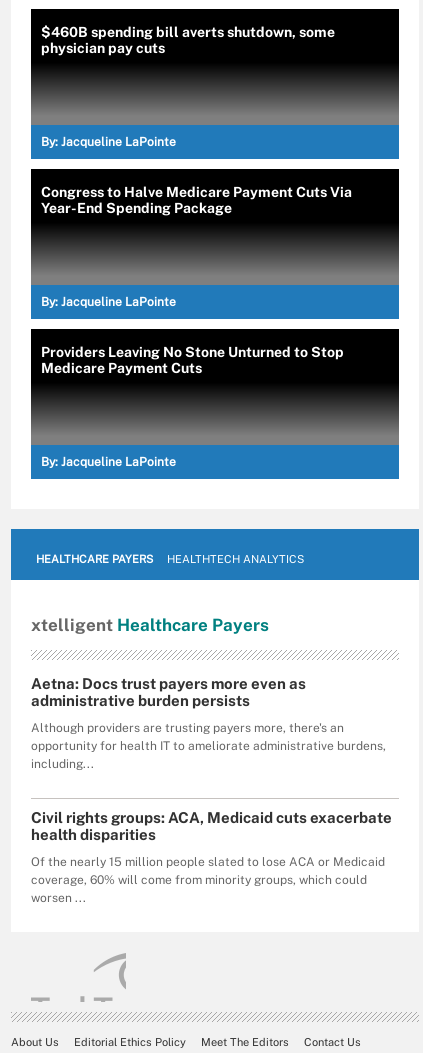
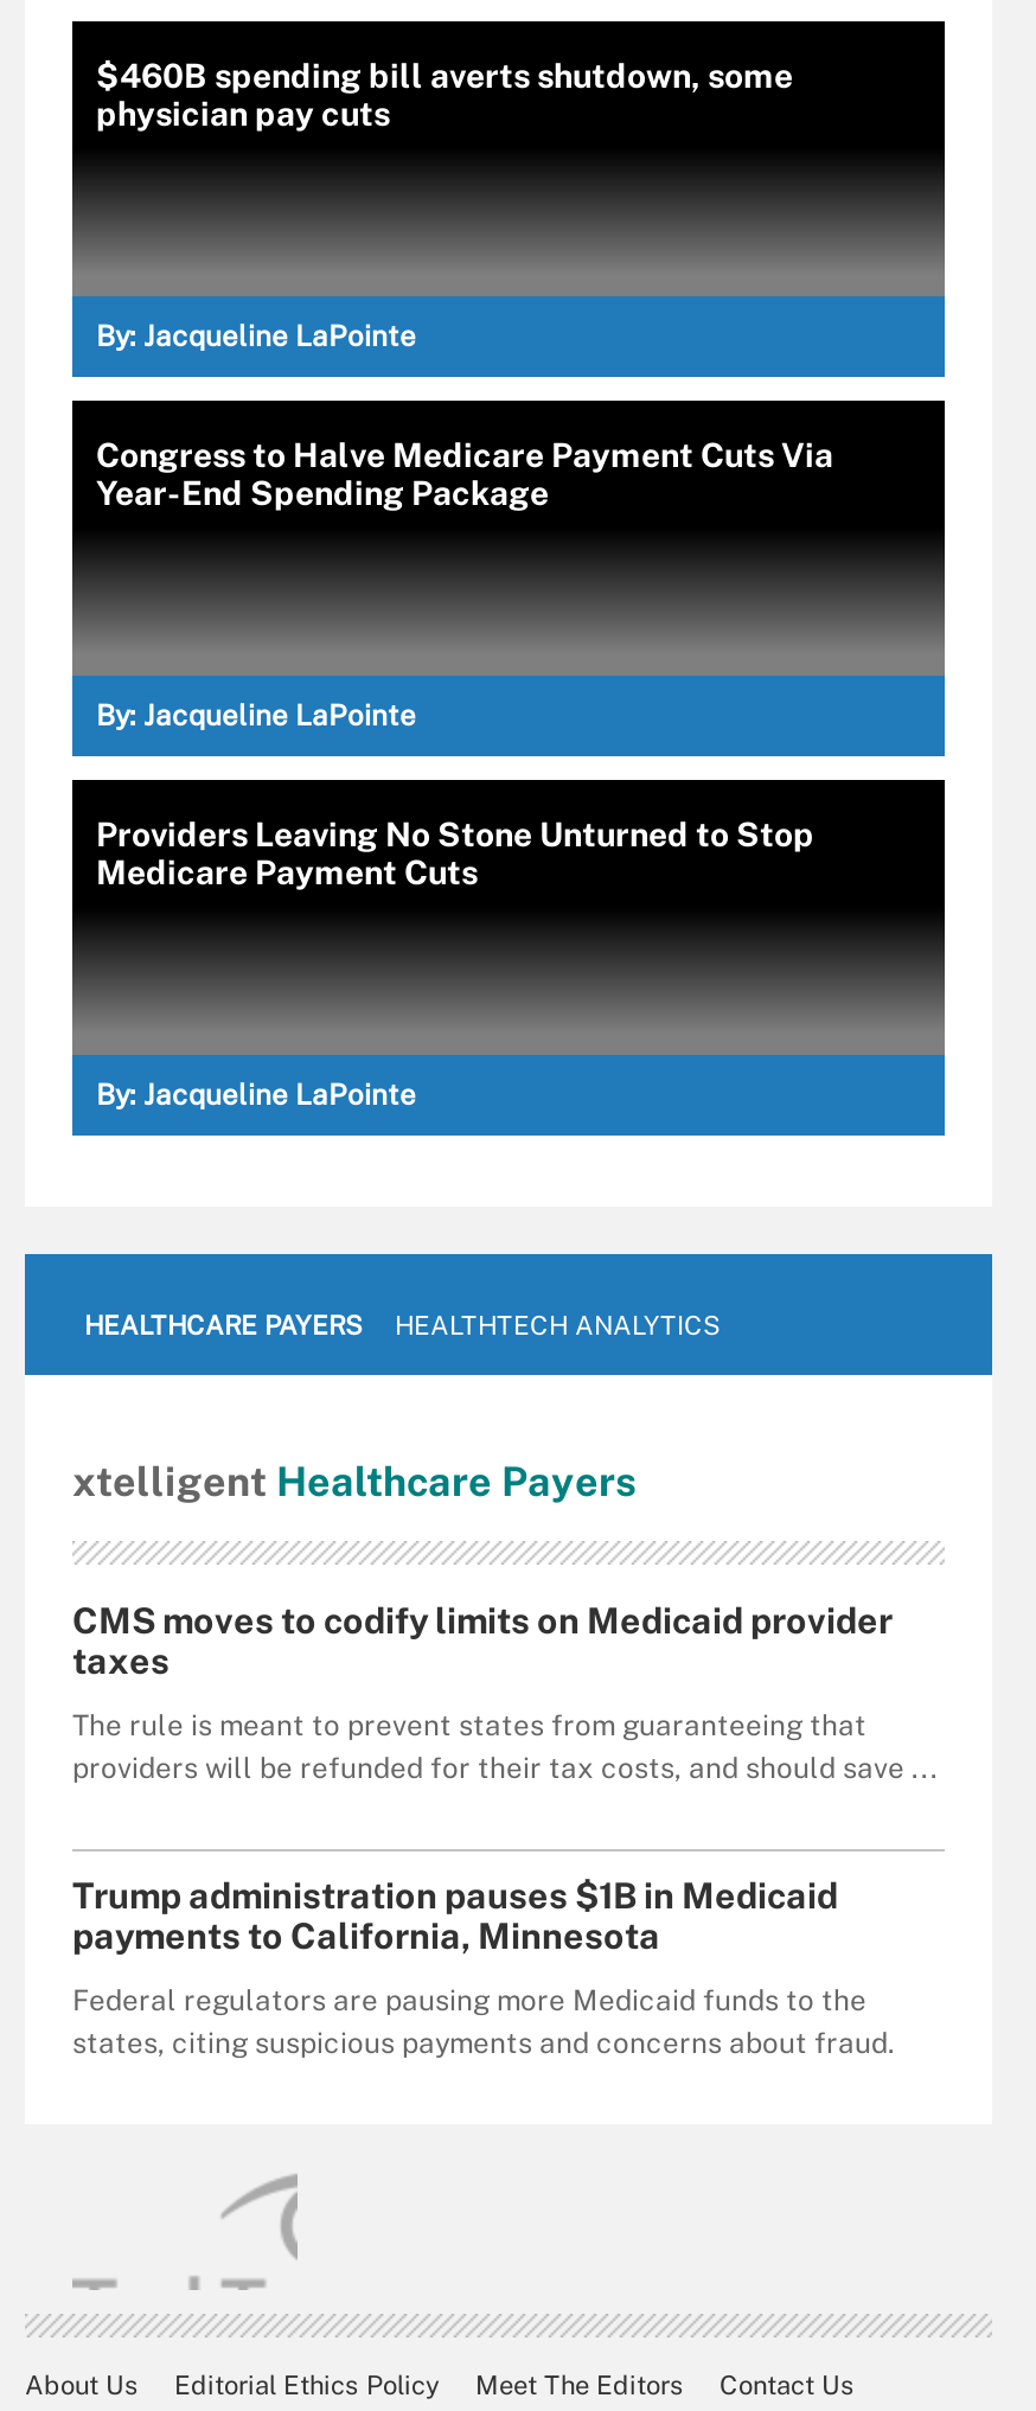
- Aetna: Docs trust payers more even as
- administrative burden persists
+ CMS moves to codify limits on Medicaid provider
+ taxes

- Although providers are trusting payers more, there's an
- opportunity for health IT to ameliorate administrative burdens,
- including...
+ The rule is meant to prevent states from guaranteeing that
+ providers will be refunded for their tax costs, and should save ...

- Civil rights groups: ACA, Medicaid cuts exacerbate
- health disparities
+ Trump administration pauses $1B in Medicaid
+ payments to California, Minnesota

- Of the nearly 15 million people slated to lose ACA or Medicaid
- coverage, 60% will come from minority groups, which could
- worsen ...
+ Federal regulators are pausing more Medicaid funds to the
+ states, citing suspicious payments and concerns about fraud.
